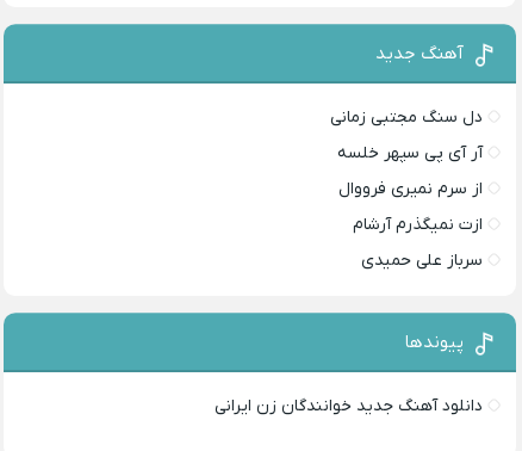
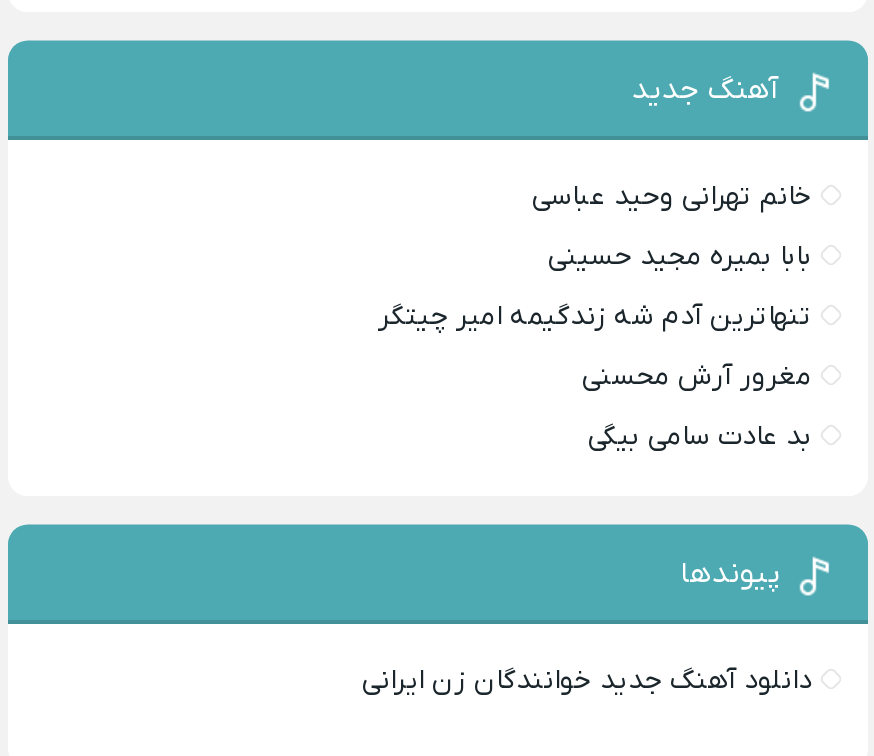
- دل سنگ مجتبی زمانی
+ خانم تهرانی وحید عباسی

- آر آی پی سپهر خلسه
+ بابا بمیره مجید حسینی

- از سرم نمیری فرووال
+ تنهاترین آدم شه زندگیمه امیر چیتگر

- ازت نمیگذرم آرشام
+ مغرور آرش محسنی

- سرباز علی حمیدی
+ بد عادت سامی بیگی
